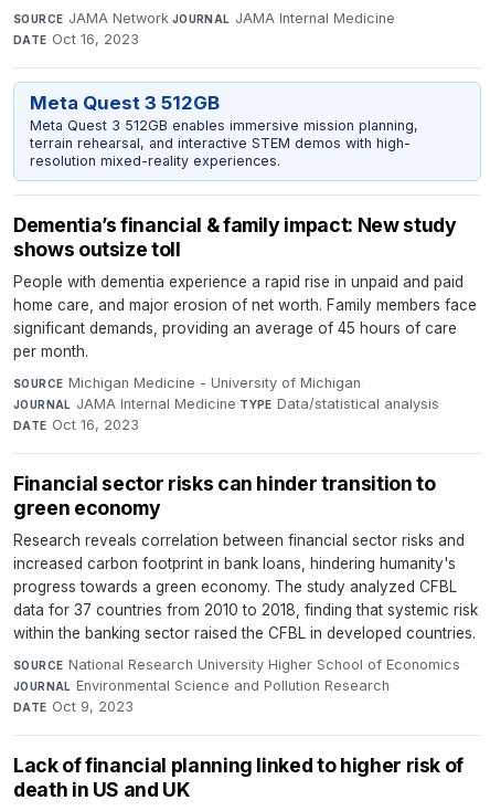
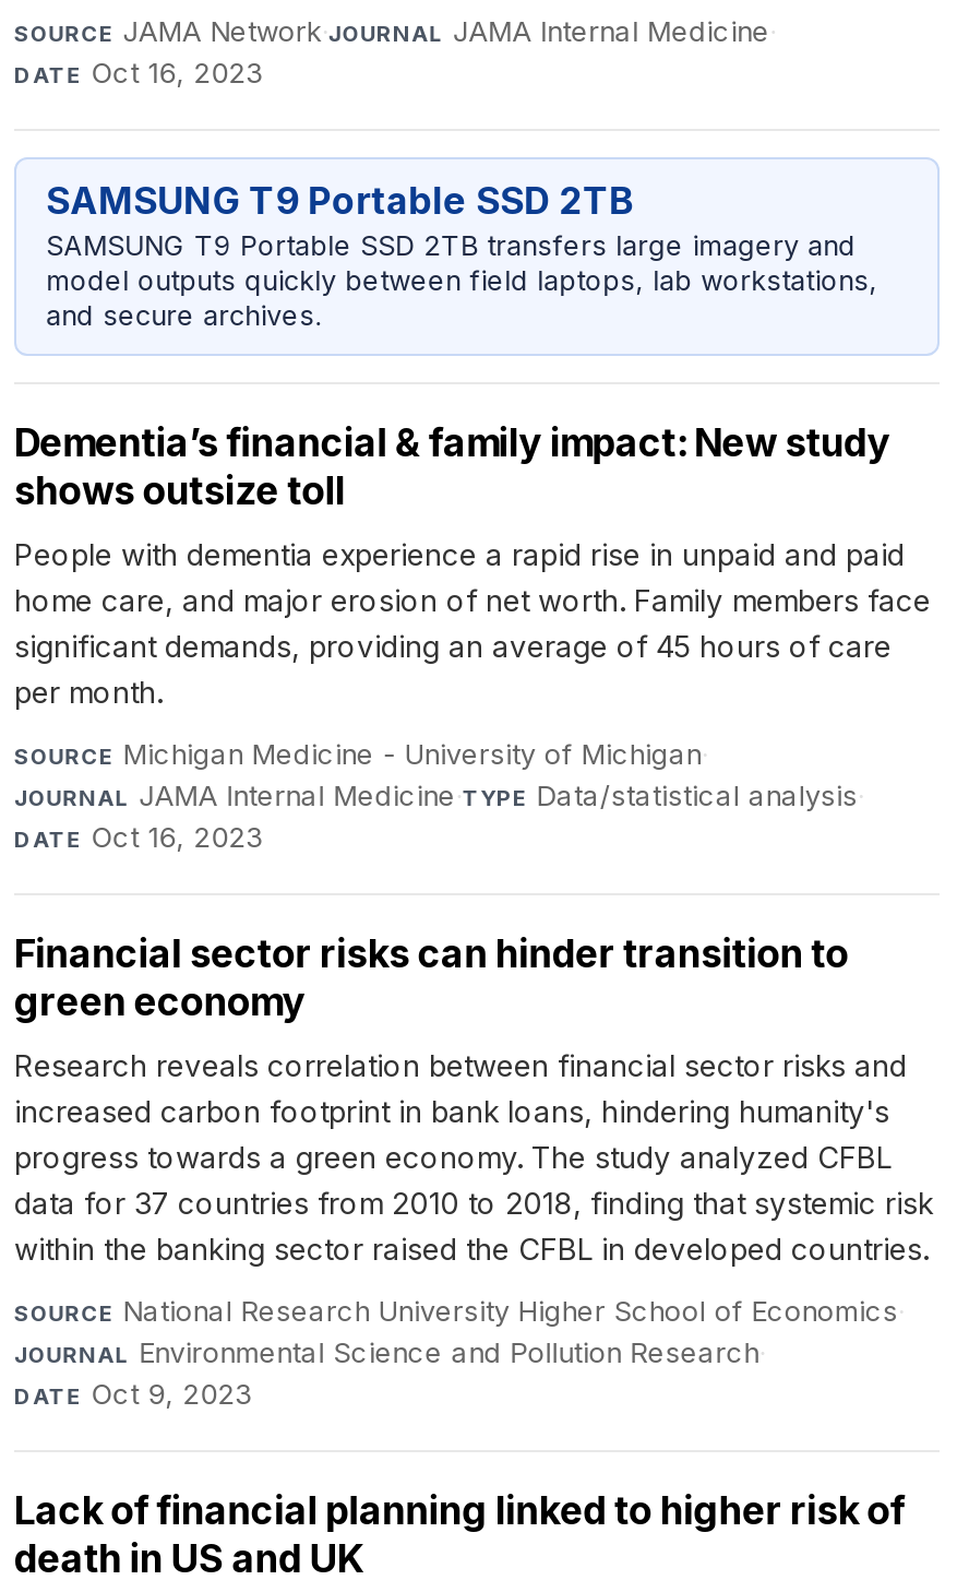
- Meta Quest 3 512GB
- Meta Quest 3 512GB enables immersive mission planning,
- terrain rehearsal, and interactive STEM demos with high-
- resolution mixed-reality experiences.
+ SAMSUNG T9 Portable SSD 2TB
+ SAMSUNG T9 Portable SSD 2TB transfers large imagery and
+ model outputs quickly between field laptops, lab workstations,
+ and secure archives.
